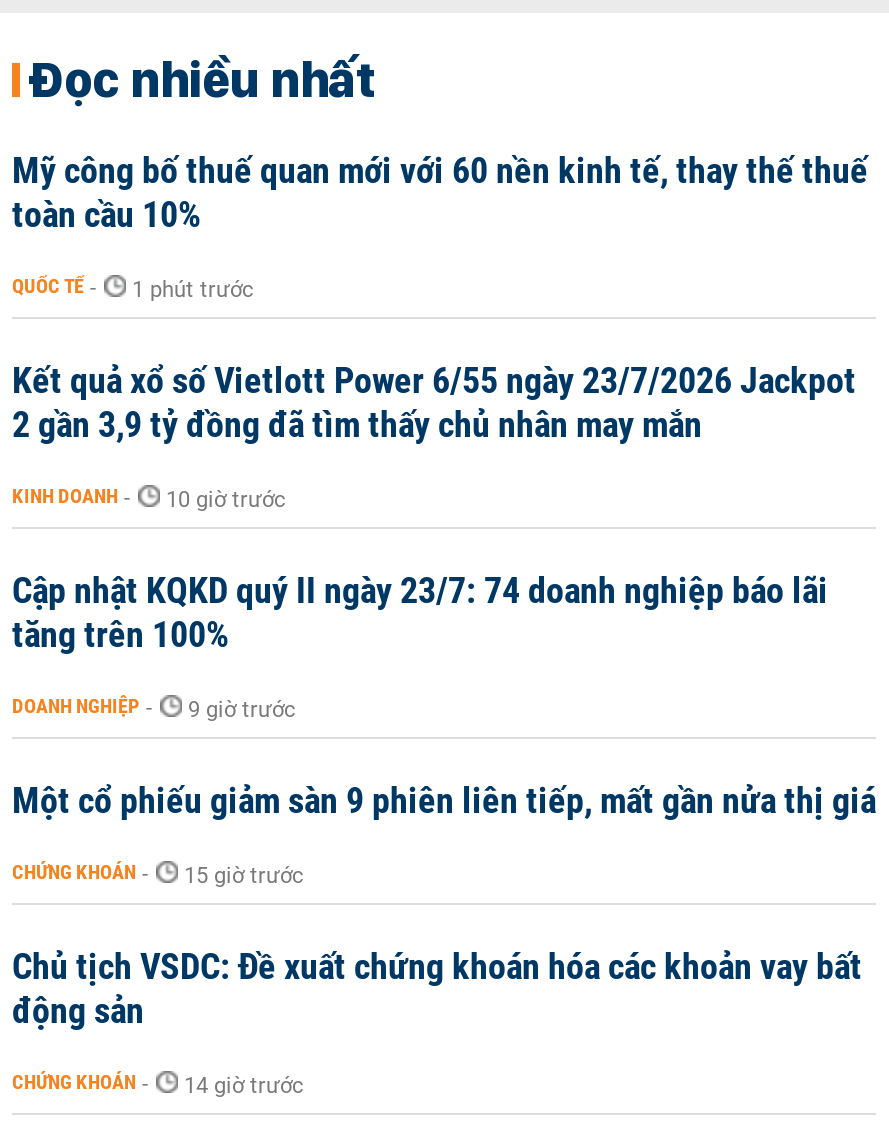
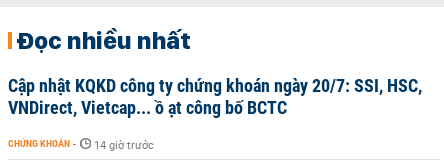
- Mỹ công bố thuế quan mới với 60 nền kinh tế, thay thế thuế
- toàn cầu 10%
- QUỐC TẾ -
- 1 phút trước
- Kết quả xổ số Vietlott Power 6/55 ngày 23/7/2026 Jackpot
- 2 gần 3,9 tỷ đồng đã tìm thấy chủ nhân may mắn
- KINH DOANH -
- 10 giờ trước
- Cập nhật KQKD quý II ngày 23/7: 74 doanh nghiệp báo lãi
- tăng trên 100%
- DOANH NGHIỆP -
- 9 giờ trước
- Một cổ phiếu giảm sàn 9 phiên liên tiếp, mất gần nửa thị giá
- CHỨNG KHOÁN -
- 15 giờ trước
- Chủ tịch VSDC: Đề xuất chứng khoán hóa các khoản vay bất
- động sản
+ Cập nhật KQKD công ty chứng khoán ngày 20/7: SSI, HSC,
+ VNDirect, Vietcap... ồ ạt công bố BCTC
